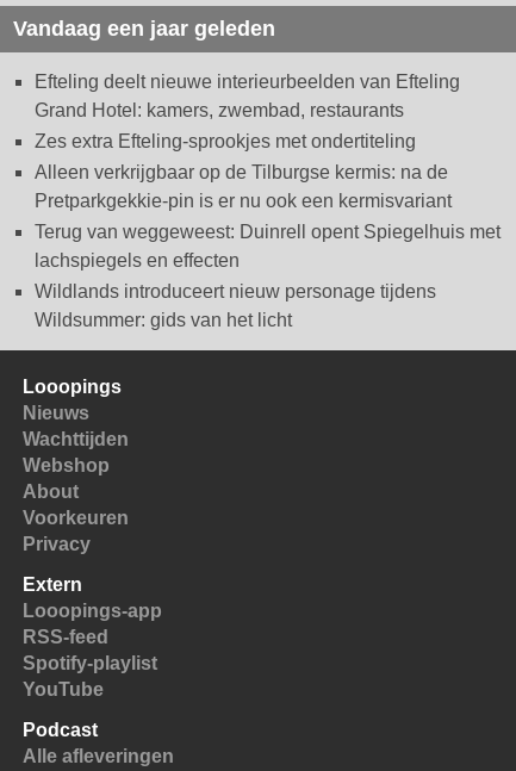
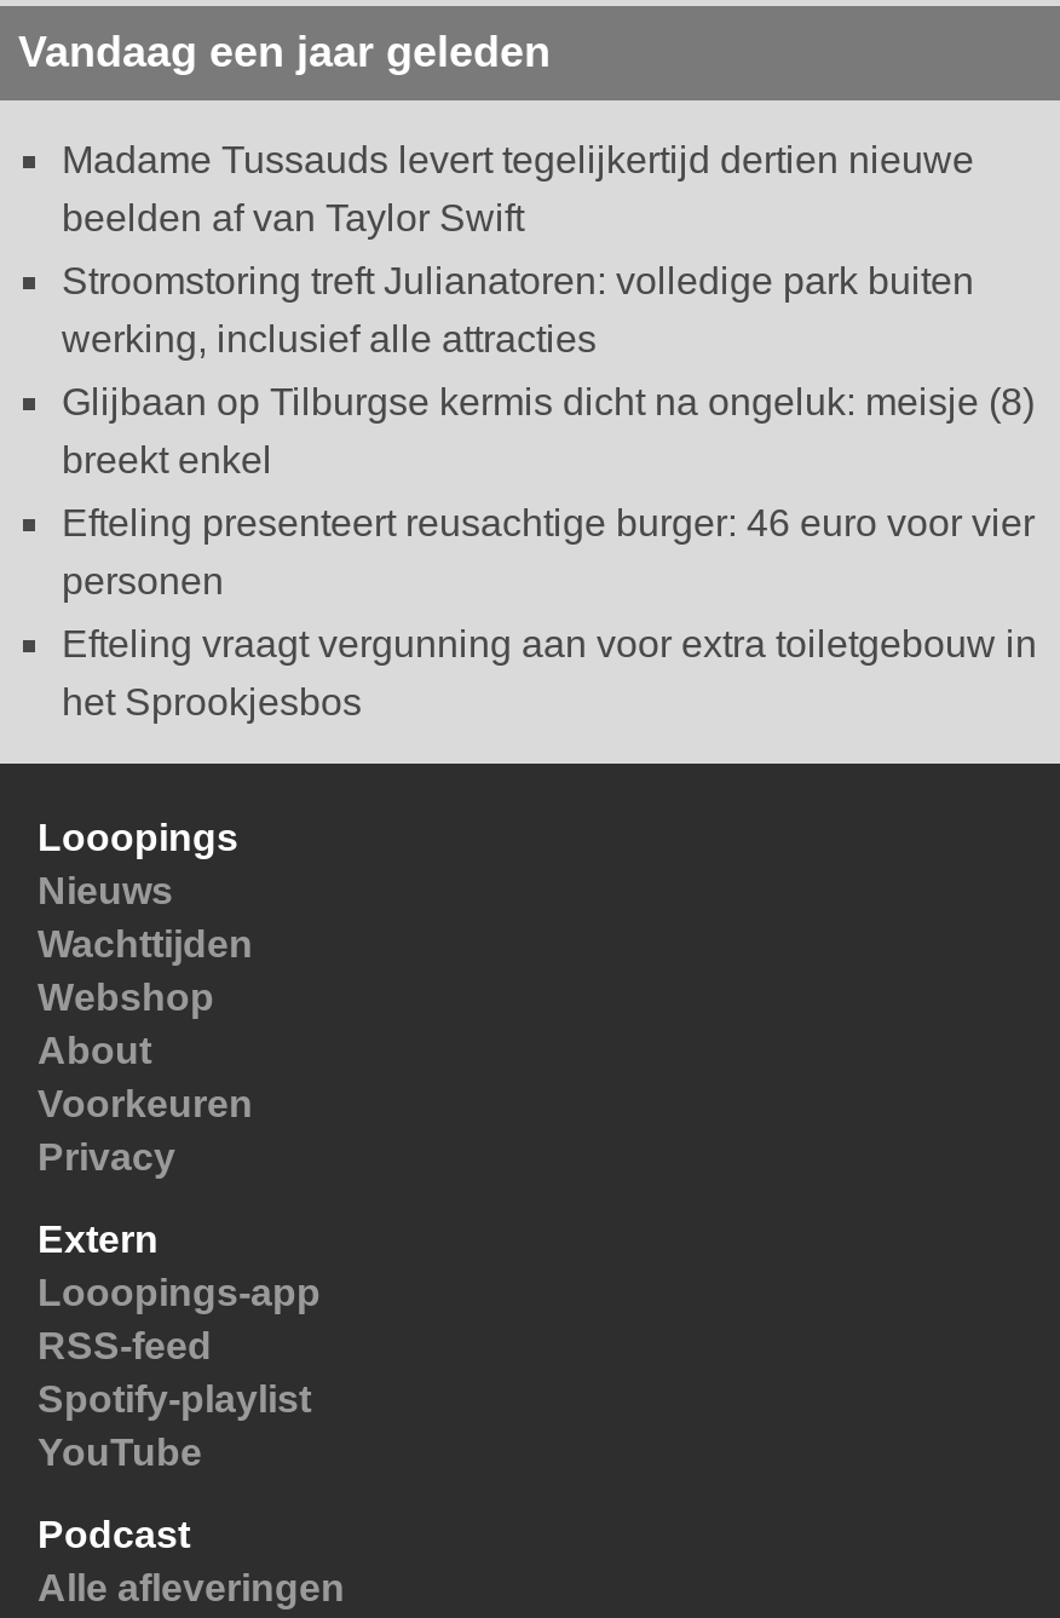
- Efteling deelt nieuwe interieurbeelden van Efteling
- Grand Hotel: kamers, zwembad, restaurants
+ Madame Tussauds levert tegelijkertijd dertien nieuwe
+ beelden af van Taylor Swift

- Zes extra Efteling-sprookjes met ondertiteling
+ Stroomstoring treft Julianatoren: volledige park buiten
+ werking, inclusief alle attracties

- Alleen verkrijgbaar op de Tilburgse kermis: na de
- Pretparkgekkie-pin is er nu ook een kermisvariant
+ Glijbaan op Tilburgse kermis dicht na ongeluk: meisje (8)
+ breekt enkel

- Terug van weggeweest: Duinrell opent Spiegelhuis met
- lachspiegels en effecten
+ Efteling presenteert reusachtige burger: 46 euro voor vier
+ personen

- Wildlands introduceert nieuw personage tijdens
- Wildsummer: gids van het licht
+ Efteling vraagt vergunning aan voor extra toiletgebouw in
+ het Sprookjesbos
